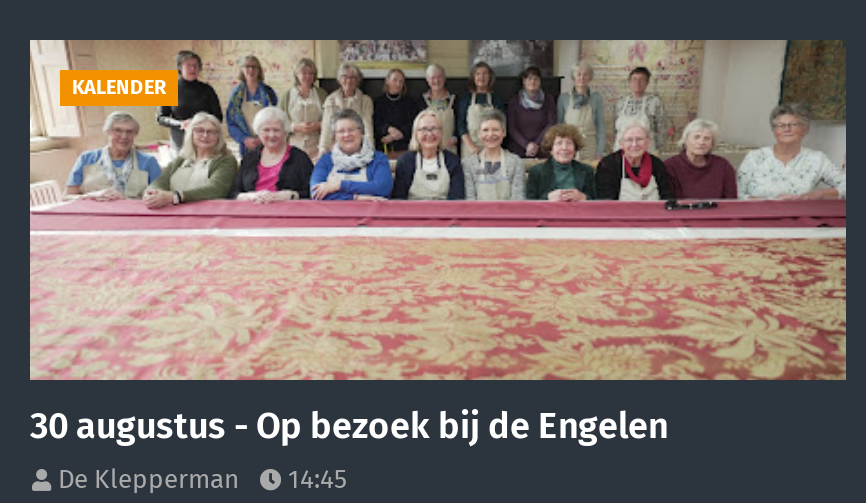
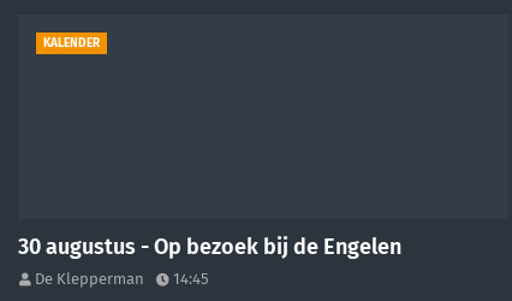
- [image]
